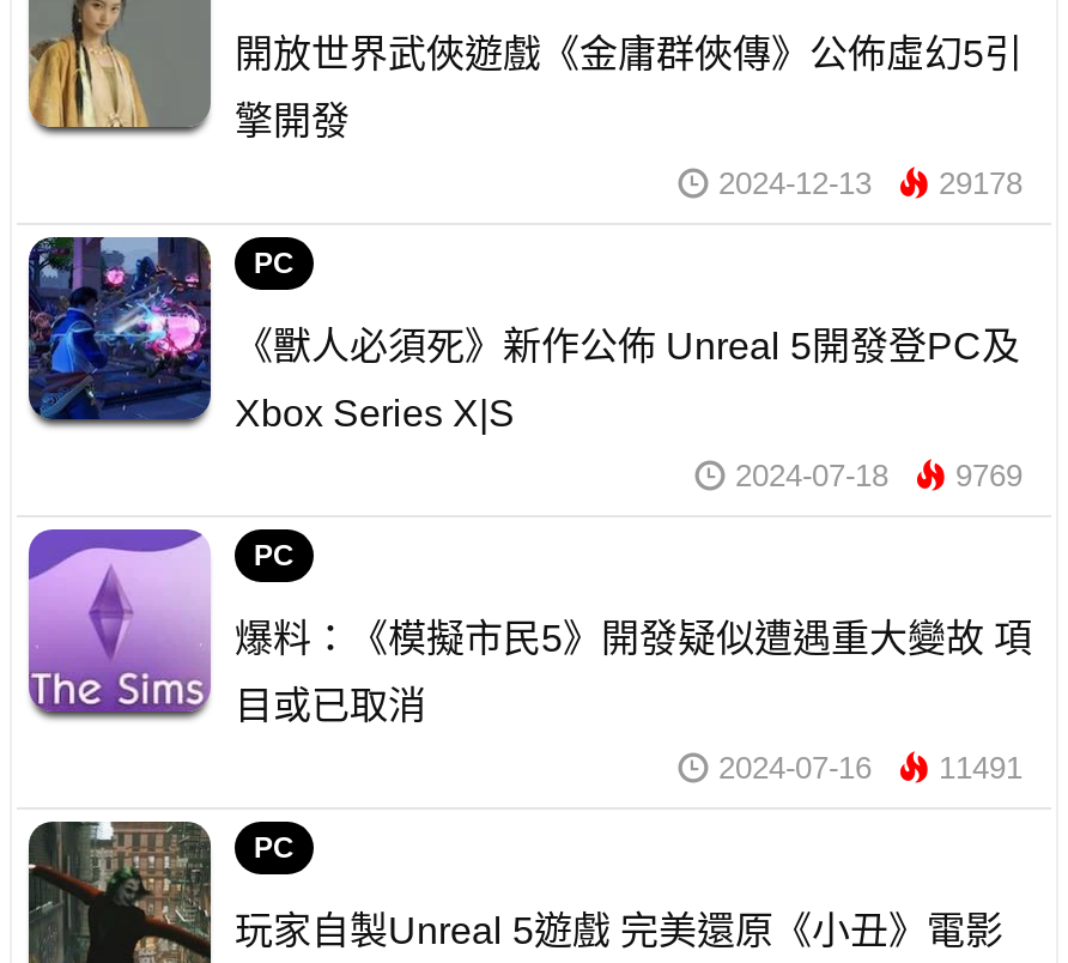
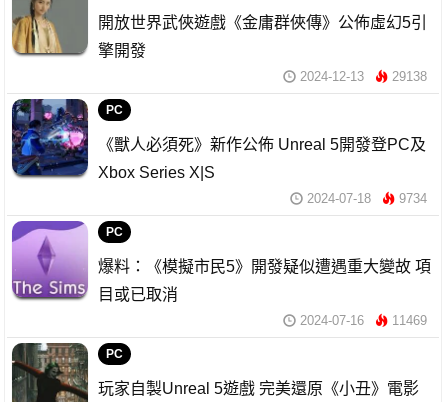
- 2024-12-13 29178
+ 2024-12-13 29138

- 2024-07-18 9769
+ 2024-07-18 9734

- 2024-07-16 11491
+ 2024-07-16 11469
